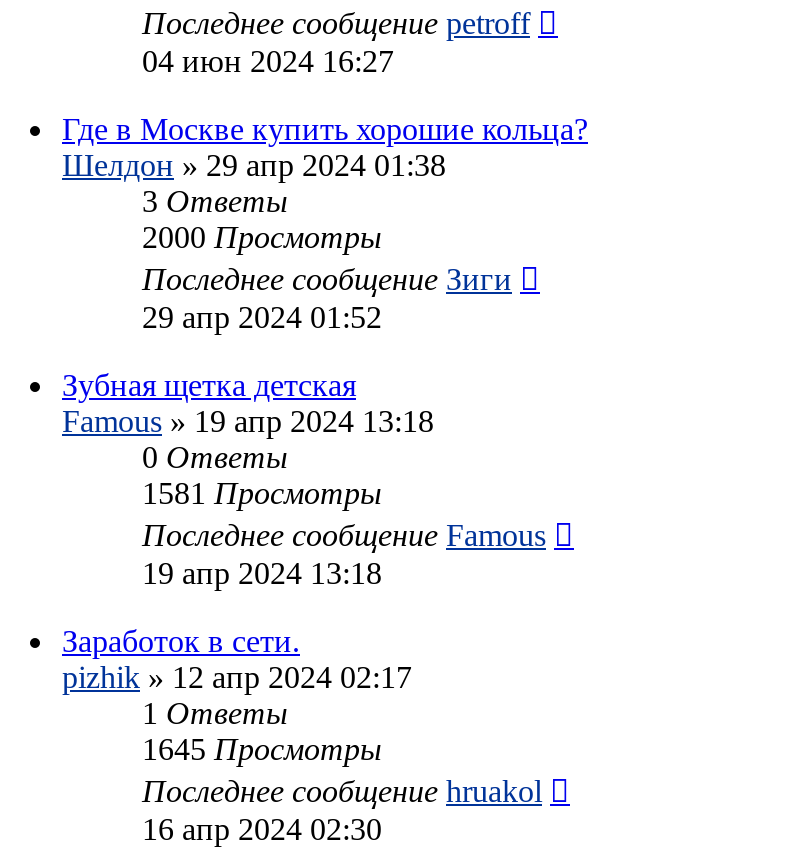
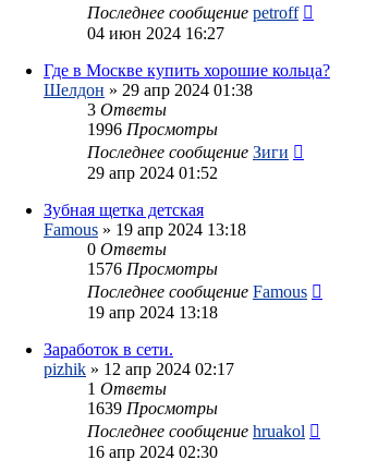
- 2000 Просмотры
+ 1996 Просмотры

- 1581 Просмотры
+ 1576 Просмотры

- 1645 Просмотры
+ 1639 Просмотры
